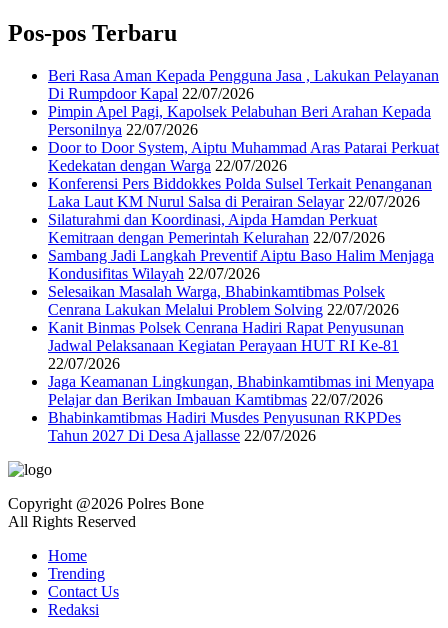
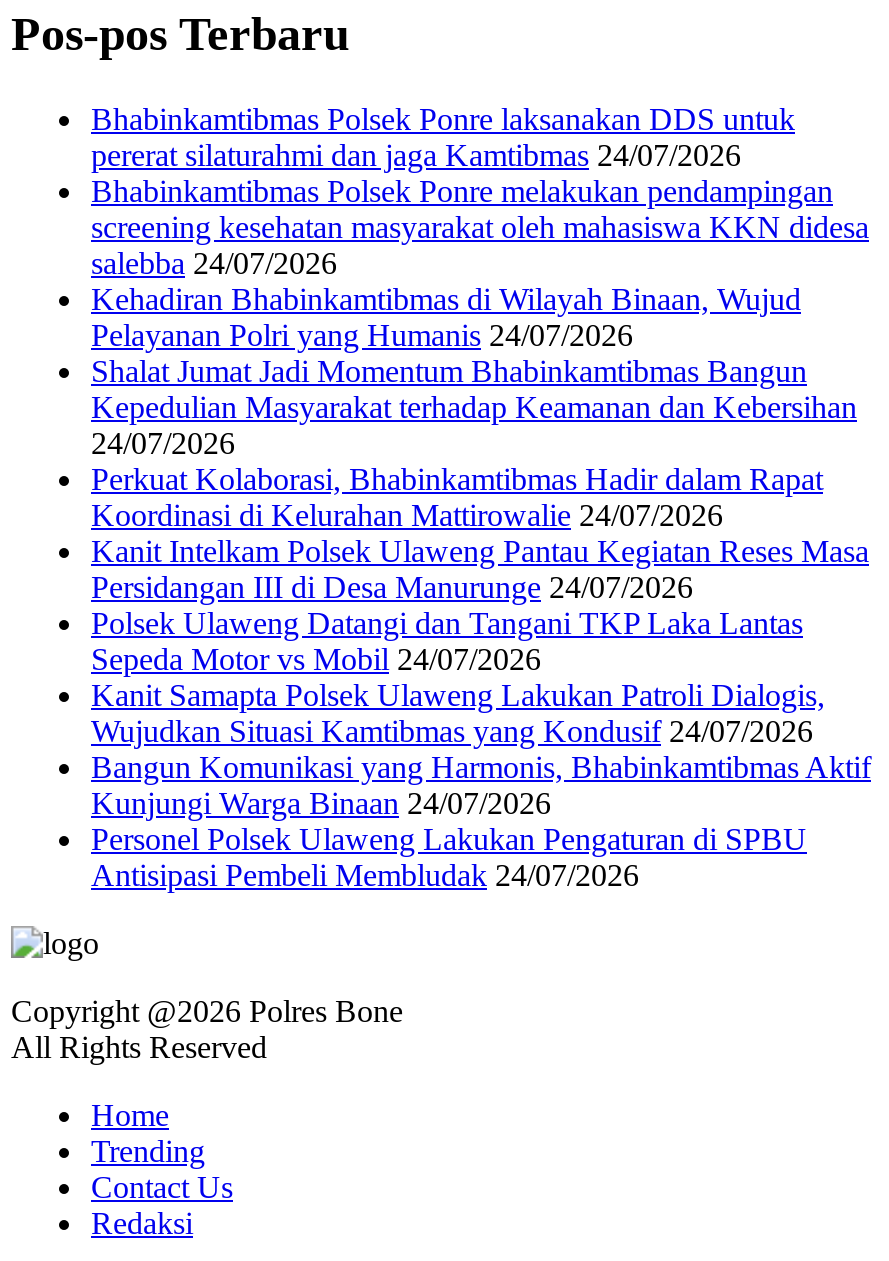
- Beri Rasa Aman Kepada Pengguna Jasa , Lakukan Pelayanan
- Di Rumpdoor Kapal 22/07/2026
- Pimpin Apel Pagi, Kapolsek Pelabuhan Beri Arahan Kepada
- Personilnya 22/07/2026
- Door to Door System, Aiptu Muhammad Aras Patarai Perkuat
- Kedekatan dengan Warga 22/07/2026
- Konferensi Pers Biddokkes Polda Sulsel Terkait Penanganan
- Laka Laut KM Nurul Salsa di Perairan Selayar 22/07/2026
- Silaturahmi dan Koordinasi, Aipda Hamdan Perkuat
- Kemitraan dengan Pemerintah Kelurahan 22/07/2026
- Sambang Jadi Langkah Preventif Aiptu Baso Halim Menjaga
- Kondusifitas Wilayah 22/07/2026
- Selesaikan Masalah Warga, Bhabinkamtibmas Polsek
- Cenrana Lakukan Melalui Problem Solving 22/07/2026
- Kanit Binmas Polsek Cenrana Hadiri Rapat Penyusunan
- Jadwal Pelaksanaan Kegiatan Perayaan HUT RI Ke-81
- 22/07/2026
- Jaga Keamanan Lingkungan, Bhabinkamtibmas ini Menyapa
- Pelajar dan Berikan Imbauan Kamtibmas 22/07/2026
- Bhabinkamtibmas Hadiri Musdes Penyusunan RKPDes
- Tahun 2027 Di Desa Ajallasse 22/07/2026
+ Bhabinkamtibmas Polsek Ponre laksanakan DDS untuk
+ pererat silaturahmi dan jaga Kamtibmas 24/07/2026
+ Bhabinkamtibmas Polsek Ponre melakukan pendampingan
+ screening kesehatan masyarakat oleh mahasiswa KKN didesa
+ salebba 24/07/2026
+ Kehadiran Bhabinkamtibmas di Wilayah Binaan, Wujud
+ Pelayanan Polri yang Humanis 24/07/2026
+ Shalat Jumat Jadi Momentum Bhabinkamtibmas Bangun
+ Kepedulian Masyarakat terhadap Keamanan dan Kebersihan
+ 24/07/2026
+ Perkuat Kolaborasi, Bhabinkamtibmas Hadir dalam Rapat
+ Koordinasi di Kelurahan Mattirowalie 24/07/2026
+ Kanit Intelkam Polsek Ulaweng Pantau Kegiatan Reses Masa
+ Persidangan III di Desa Manurunge 24/07/2026
+ Polsek Ulaweng Datangi dan Tangani TKP Laka Lantas
+ Sepeda Motor vs Mobil 24/07/2026
+ Kanit Samapta Polsek Ulaweng Lakukan Patroli Dialogis,
+ Wujudkan Situasi Kamtibmas yang Kondusif 24/07/2026
+ Bangun Komunikasi yang Harmonis, Bhabinkamtibmas Aktif
+ Kunjungi Warga Binaan 24/07/2026
+ Personel Polsek Ulaweng Lakukan Pengaturan di SPBU
+ Antisipasi Pembeli Membludak 24/07/2026
